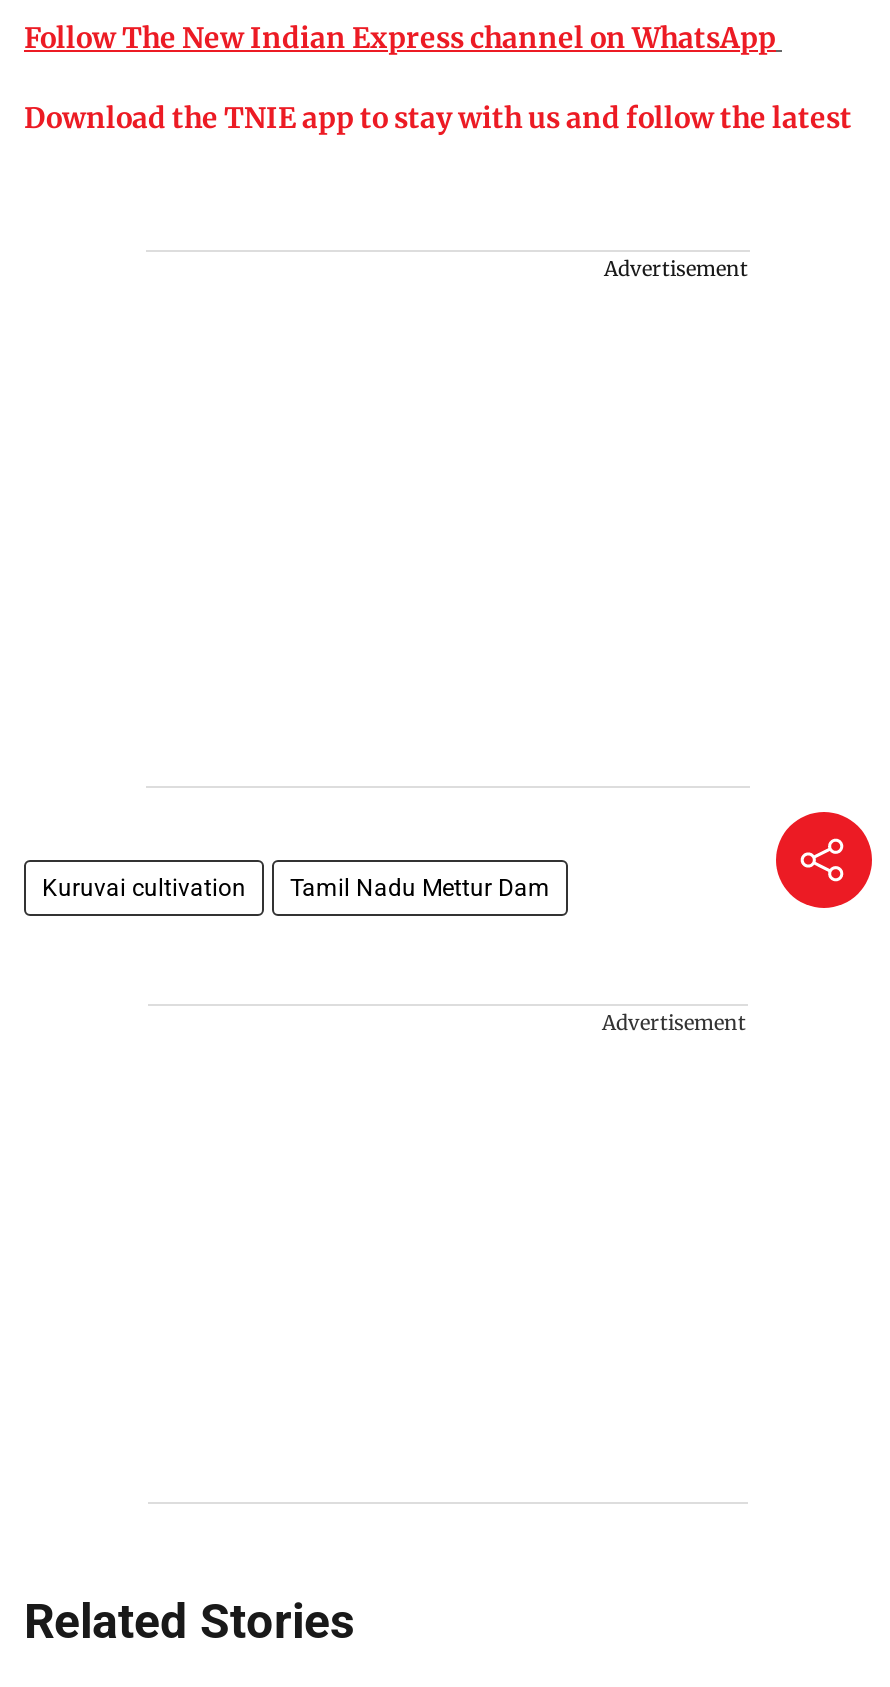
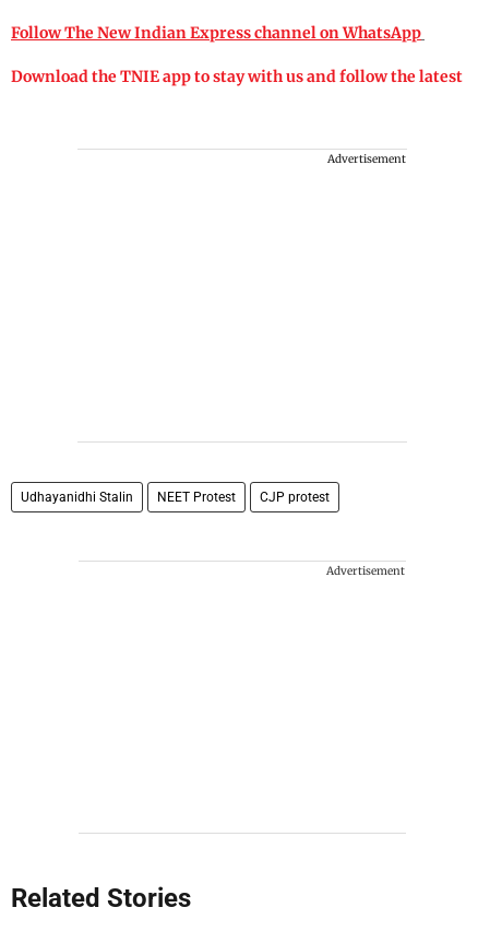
- [image]

- Kuruvai cultivation
- Tamil Nadu Mettur Dam
+ Udhayanidhi Stalin
+ NEET Protest
+ CJP protest
